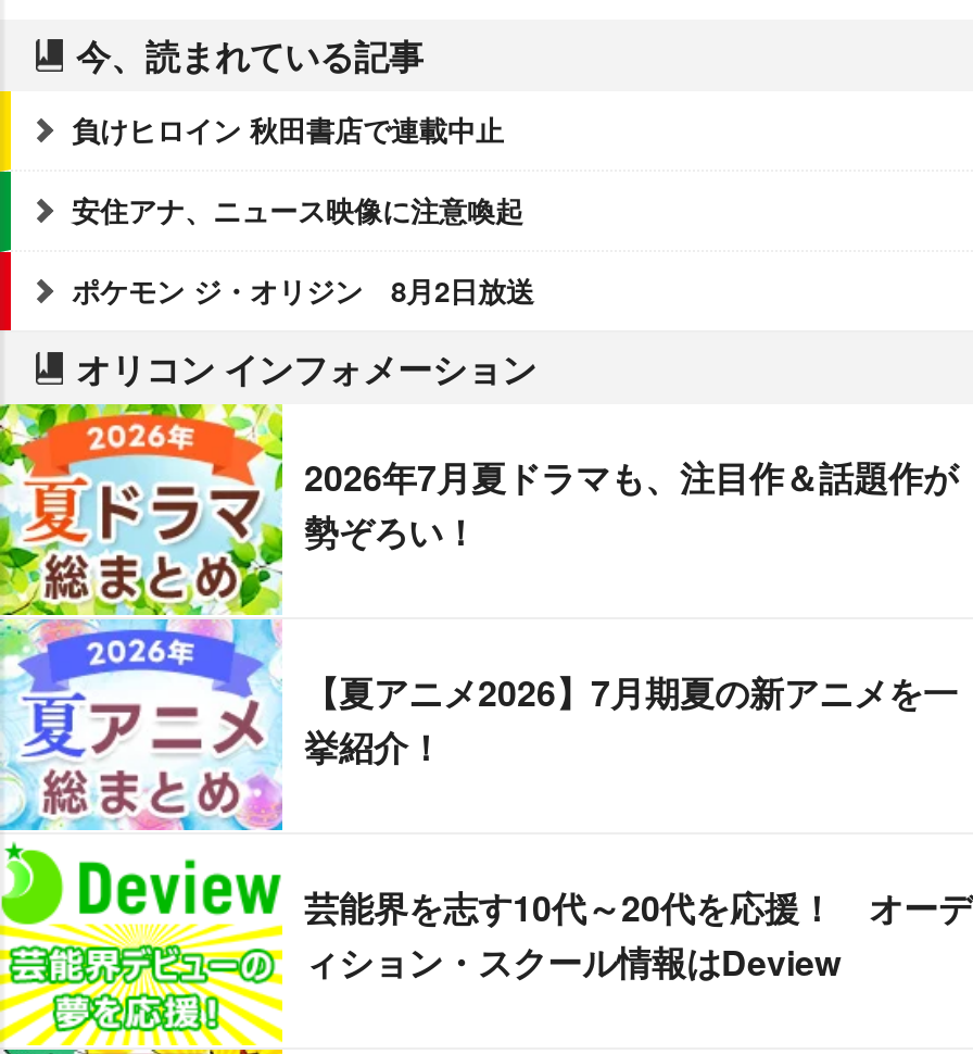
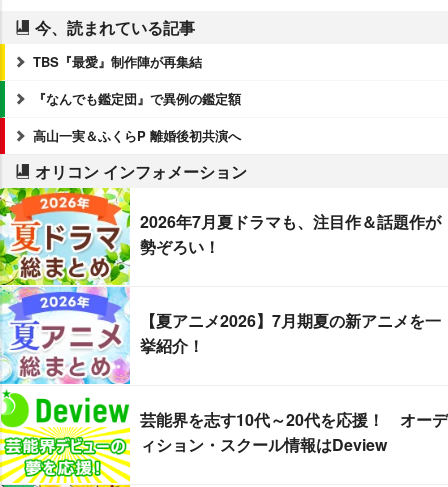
- 負けヒロイン 秋田書店で連載中止
+ TBS『最愛』制作陣が再集結

- 安住アナ、ニュース映像に注意喚起
+ 『なんでも鑑定団』で異例の鑑定額

- ポケモン ジ・オリジン 8月2日放送
+ 高山一実＆ふくらP 離婚後初共演へ
